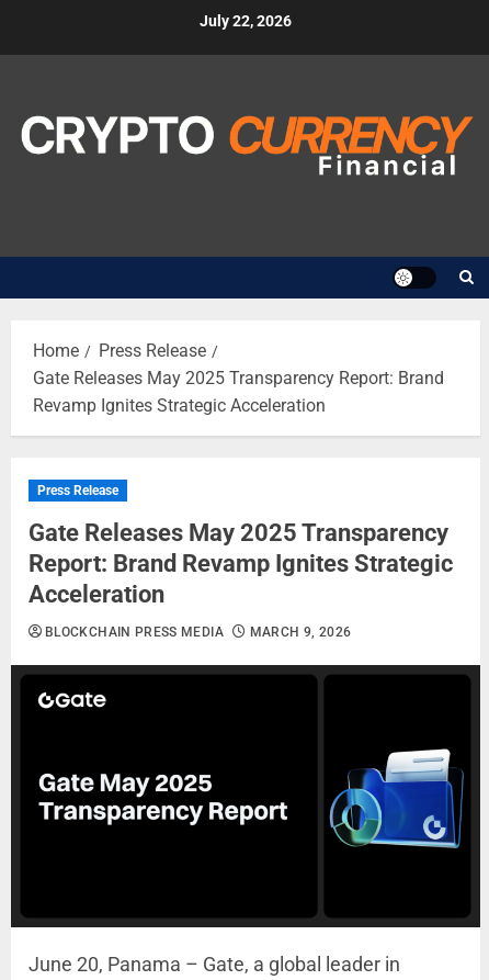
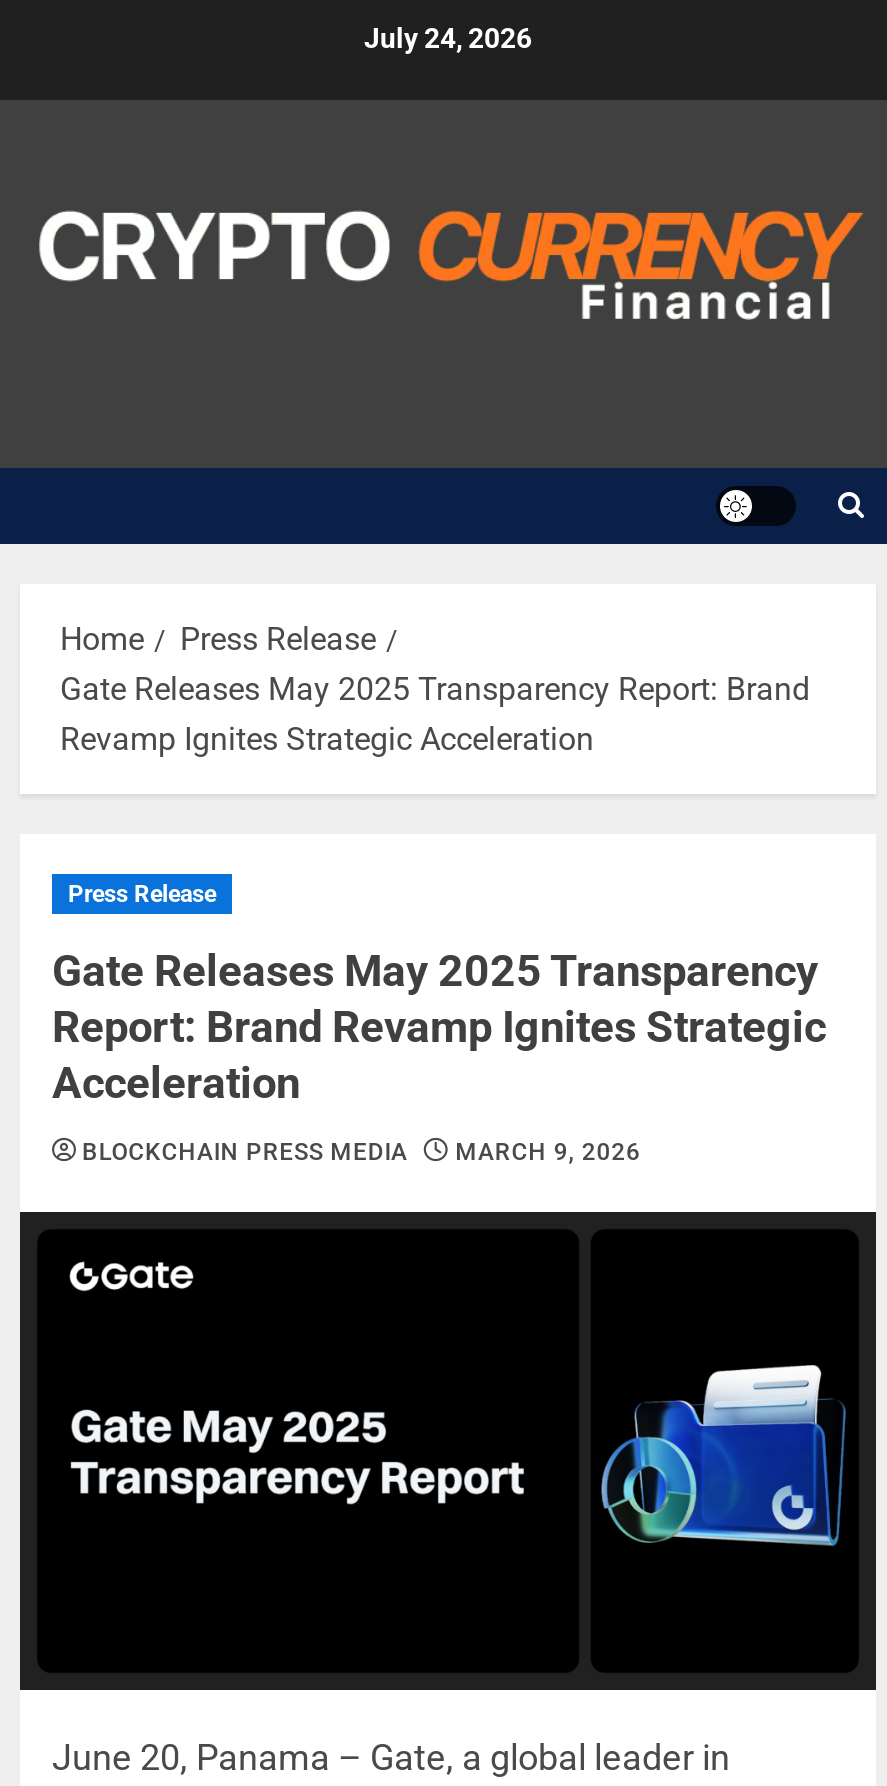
- July 22, 2026
+ July 24, 2026
